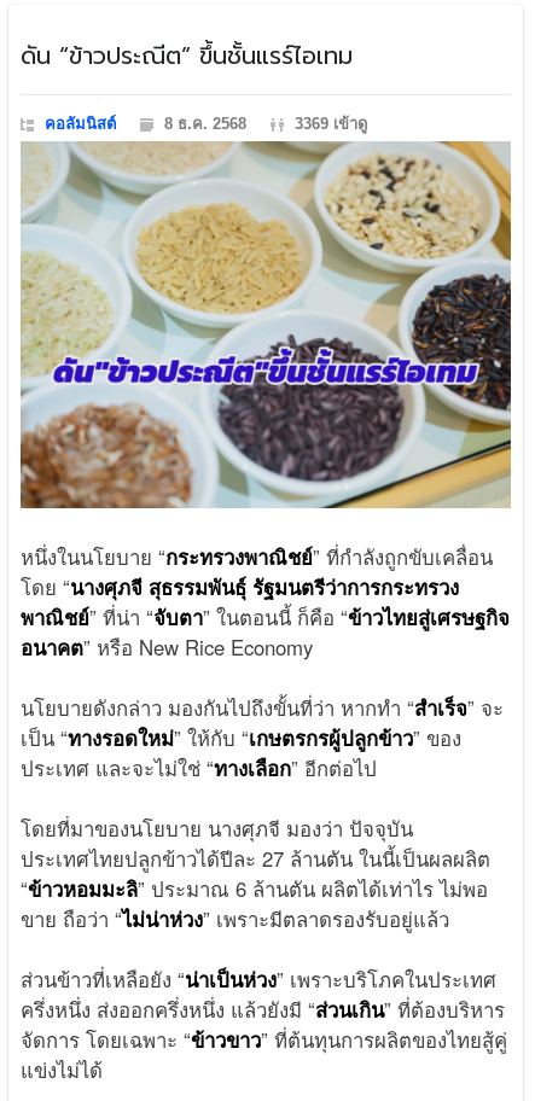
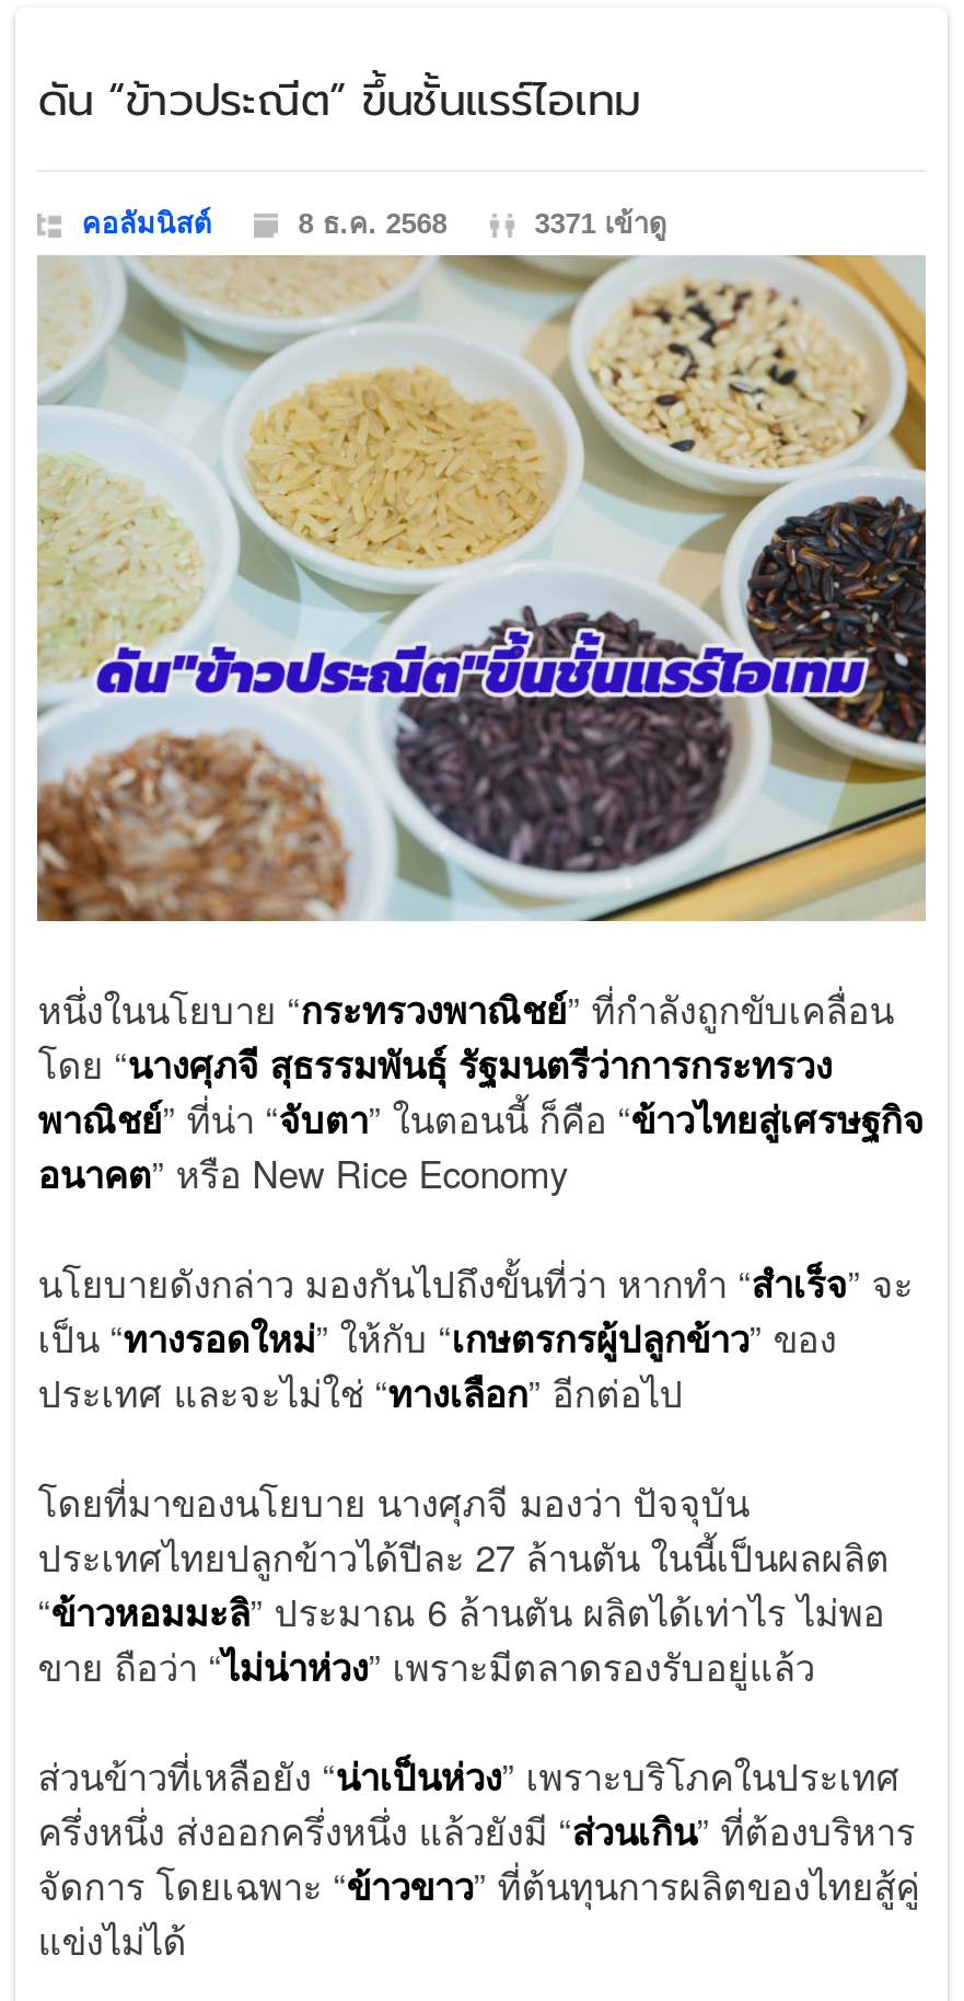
- 3369 เข้าดู
+ 3371 เข้าดู
